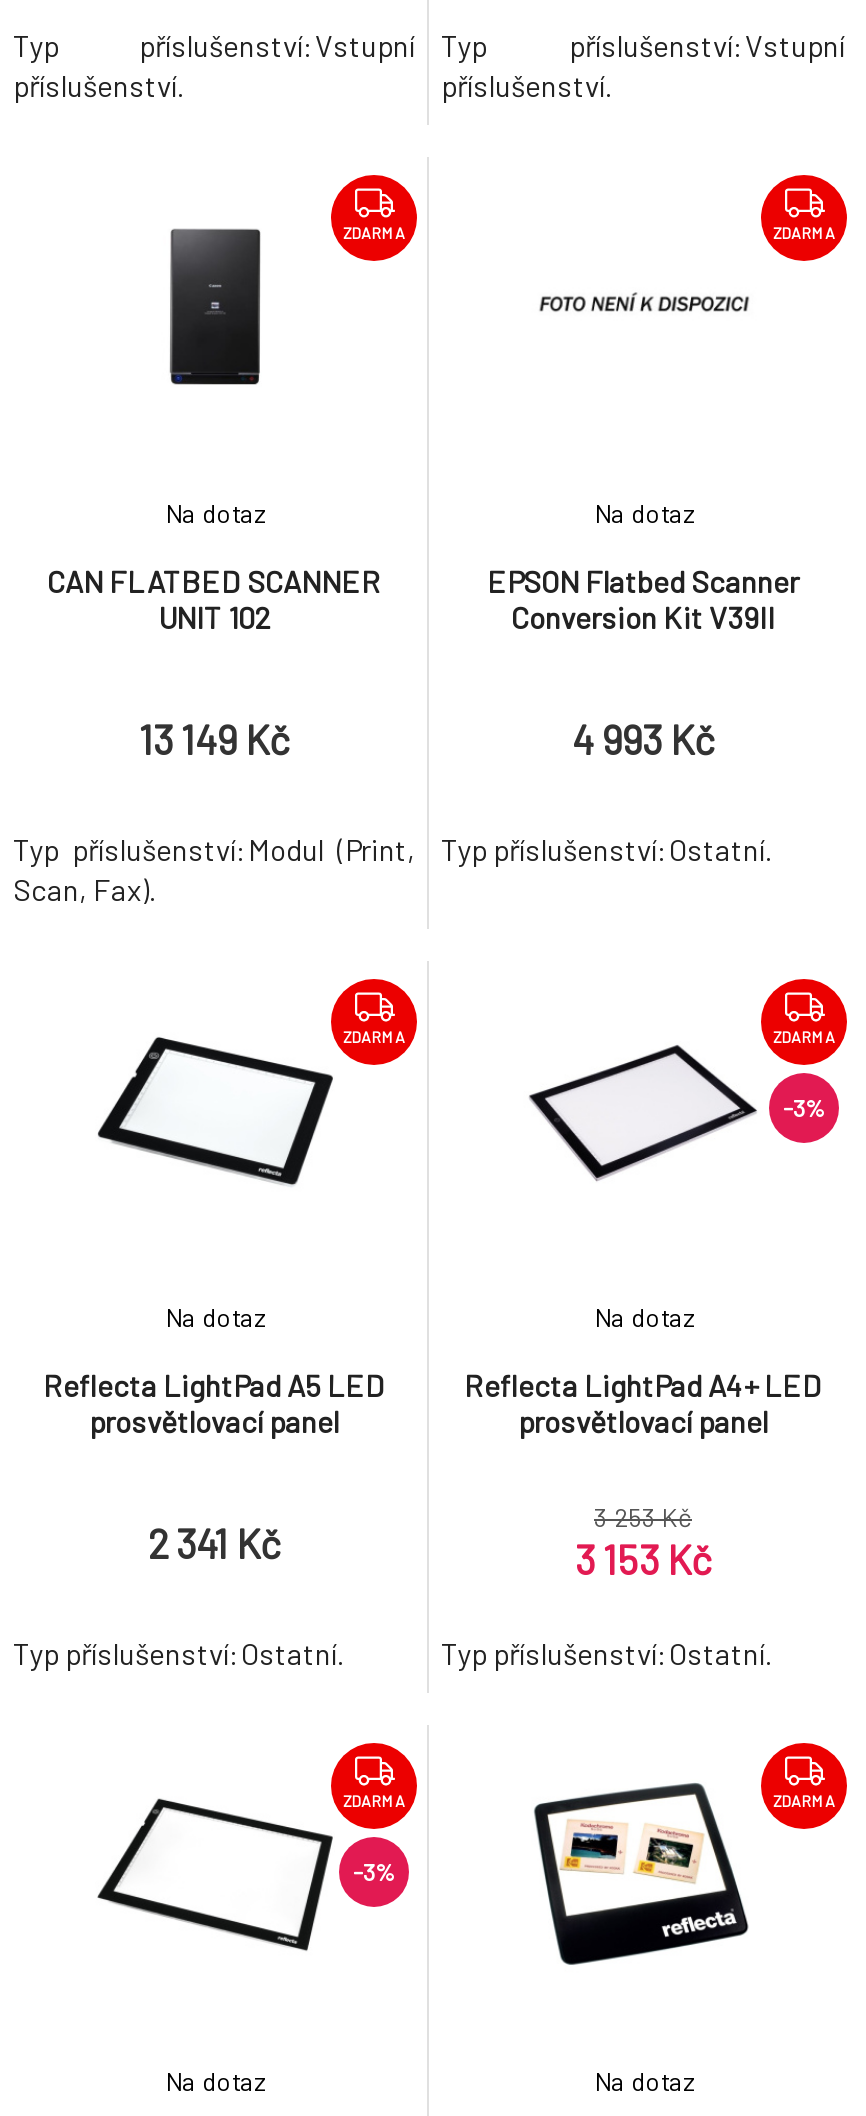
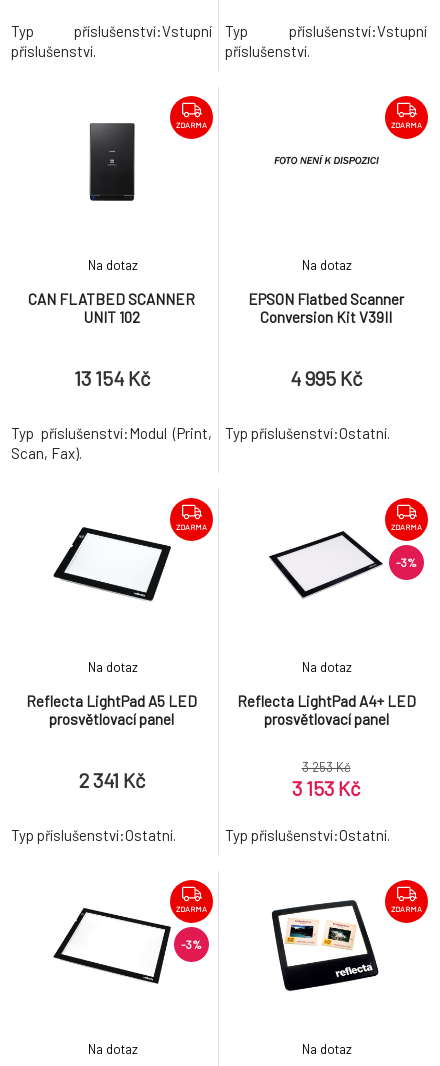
- 13 149 Kč
+ 13 154 Kč

- 4 993 Kč
+ 4 995 Kč
